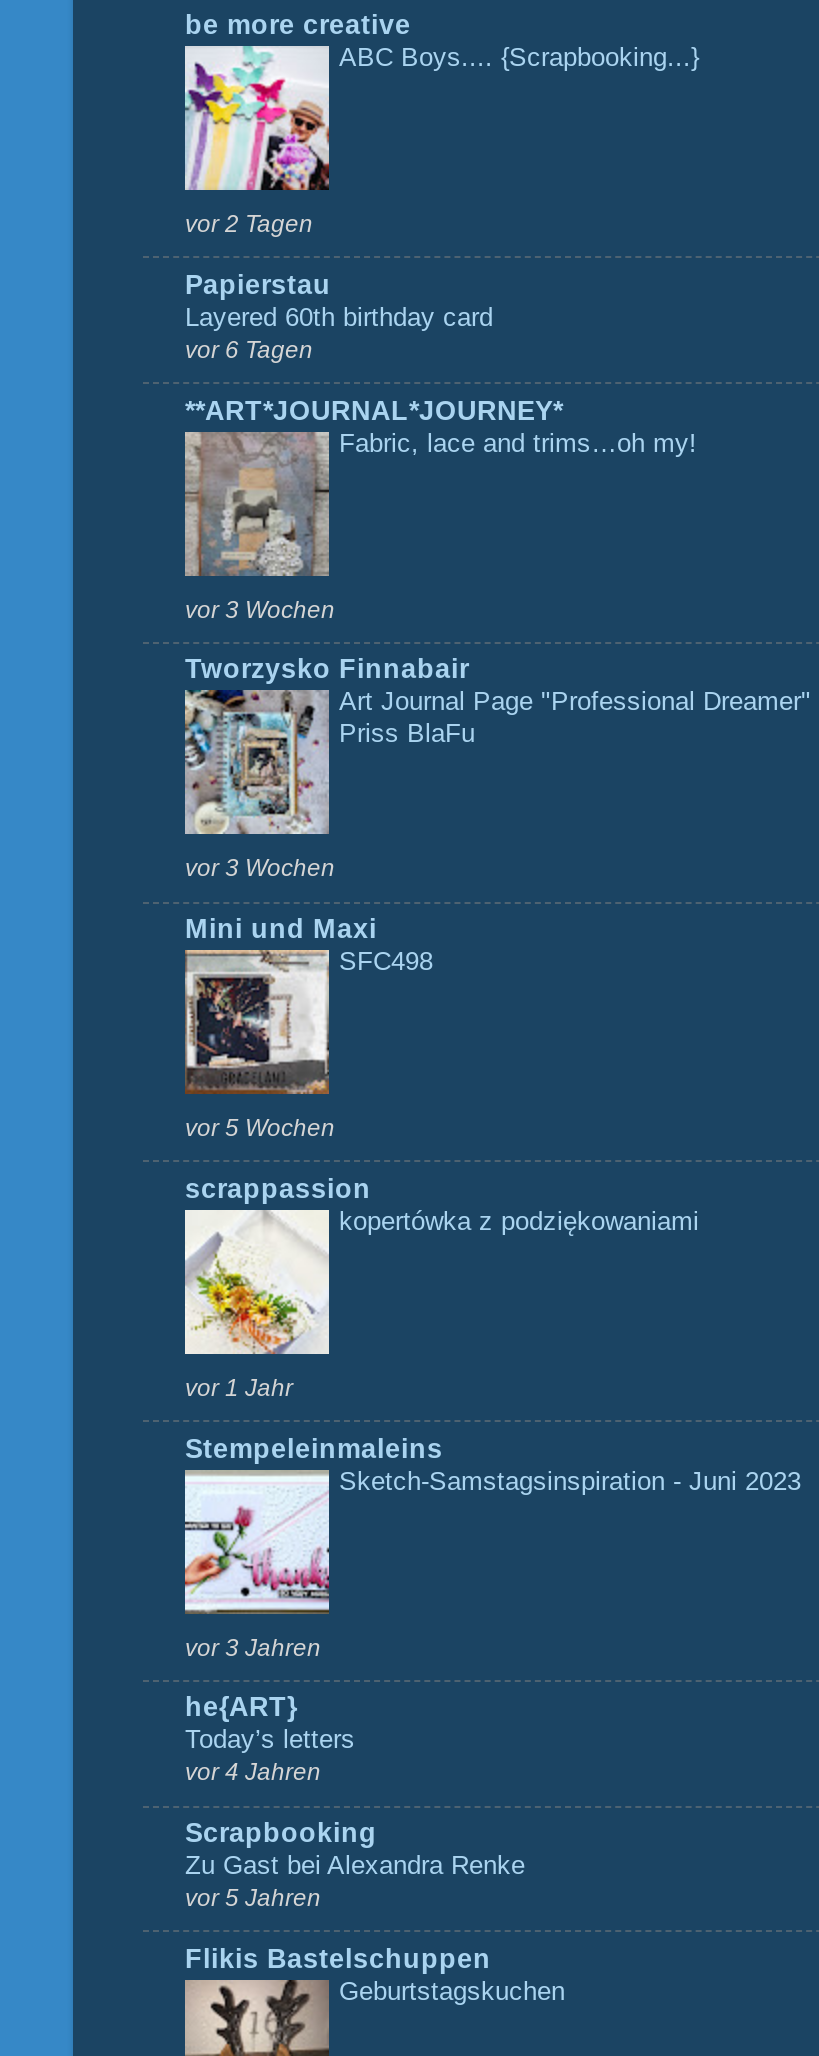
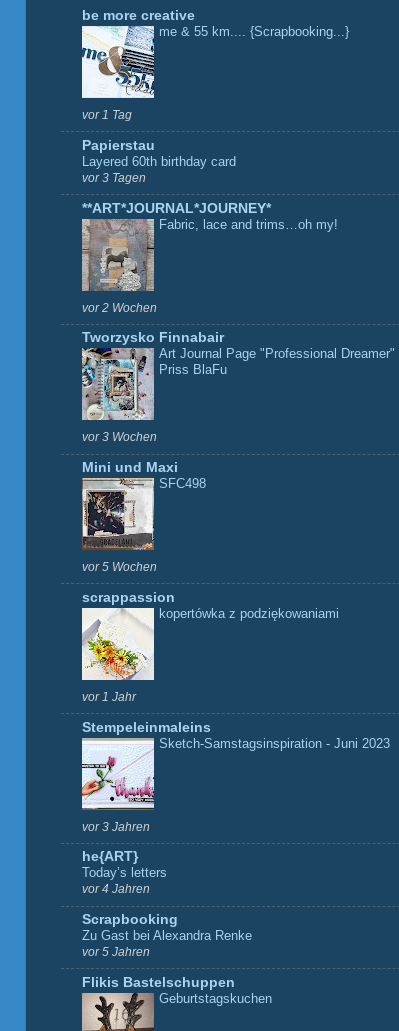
- [image]
- ABC Boys.... {Scrapbooking...}
+ [image]
+ me & 55 km.... {Scrapbooking...}

- vor 2 Tagen
+ vor 1 Tag

- vor 6 Tagen
+ vor 3 Tagen

- vor 3 Wochen
+ vor 2 Wochen
